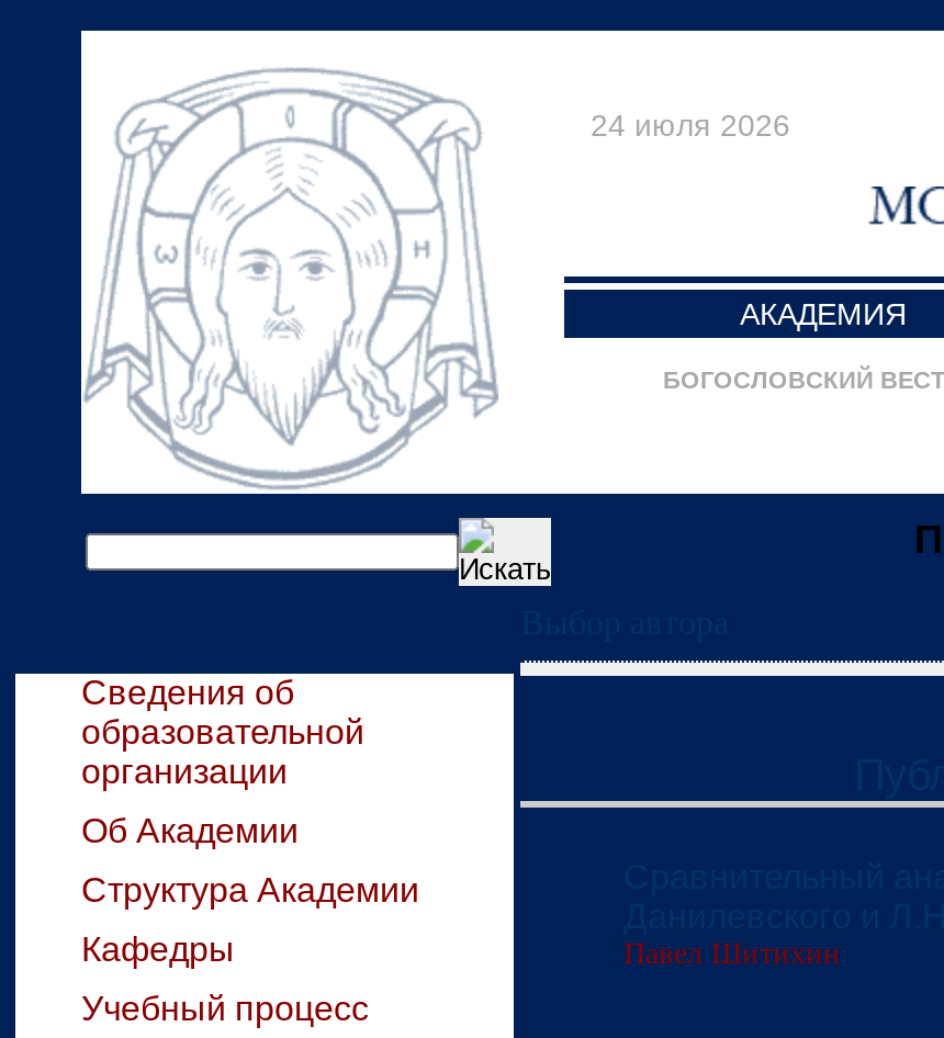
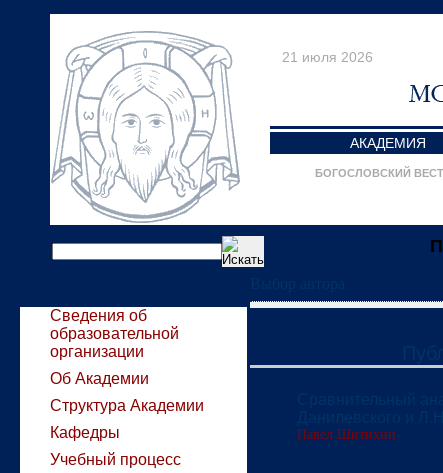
- 24 июля 2026
+ 21 июля 2026
